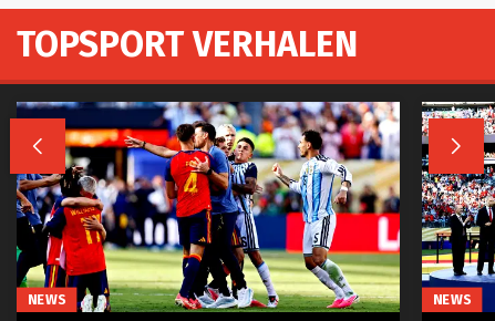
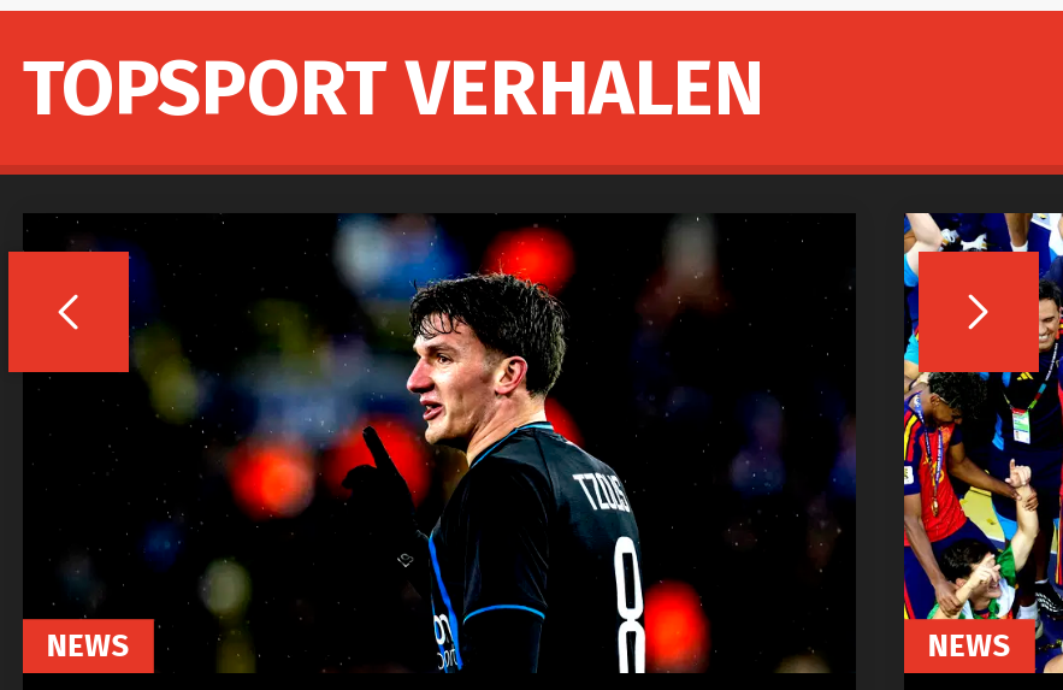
- [image]
+ [image]

- [image]
+ [image]
